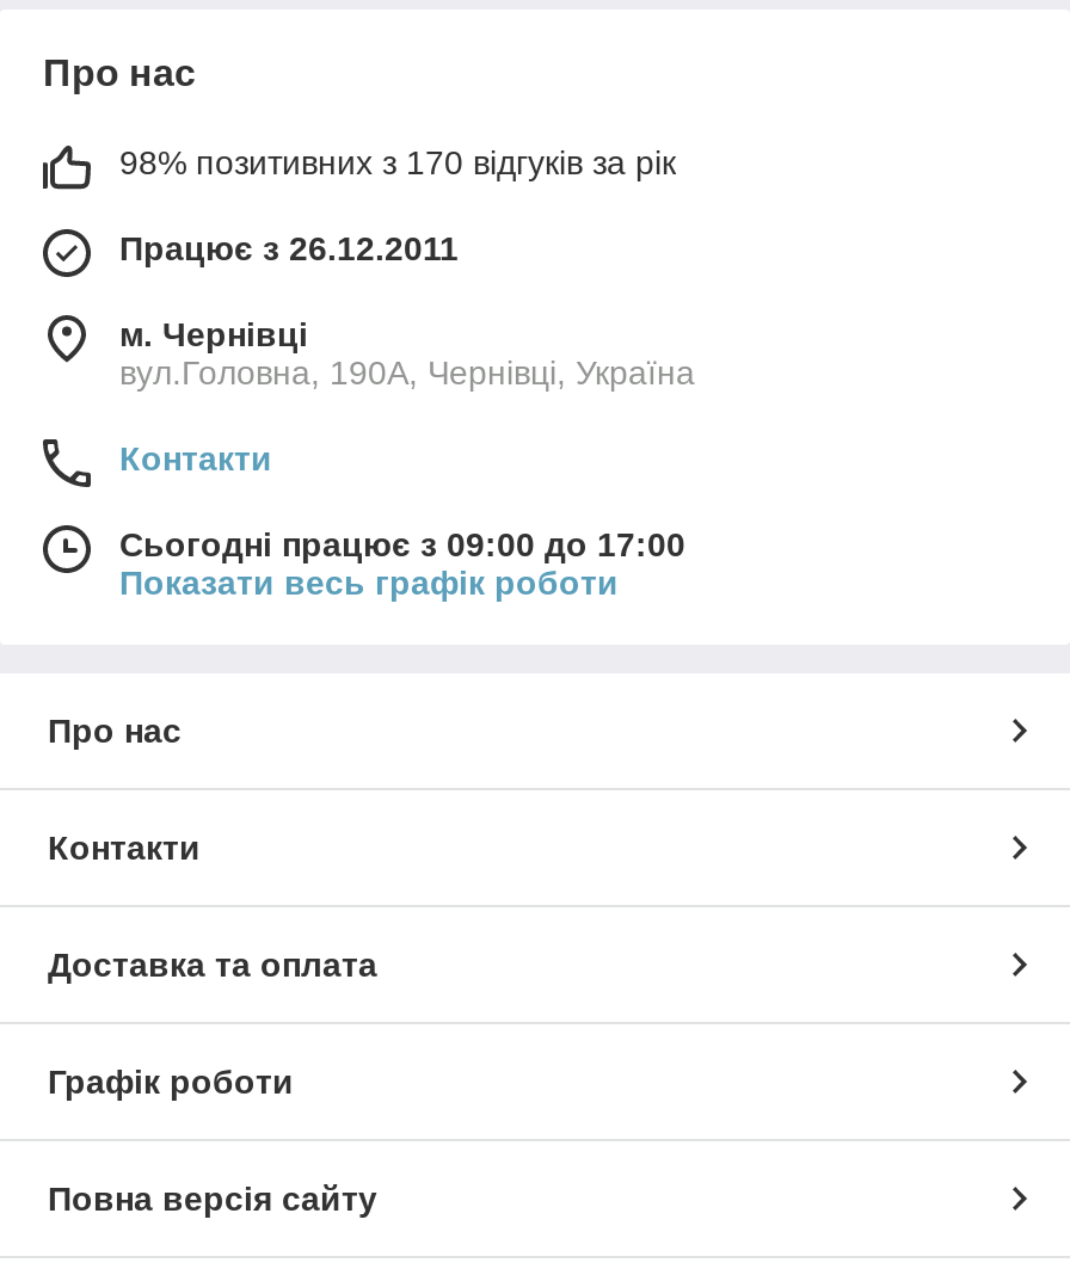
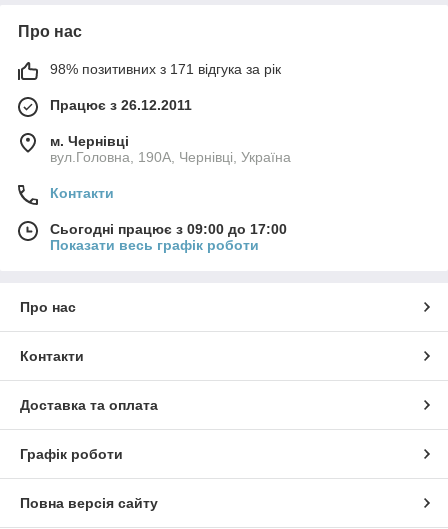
- 98% позитивних з 170 відгуків за рік
+ 98% позитивних з 171 відгука за рік
